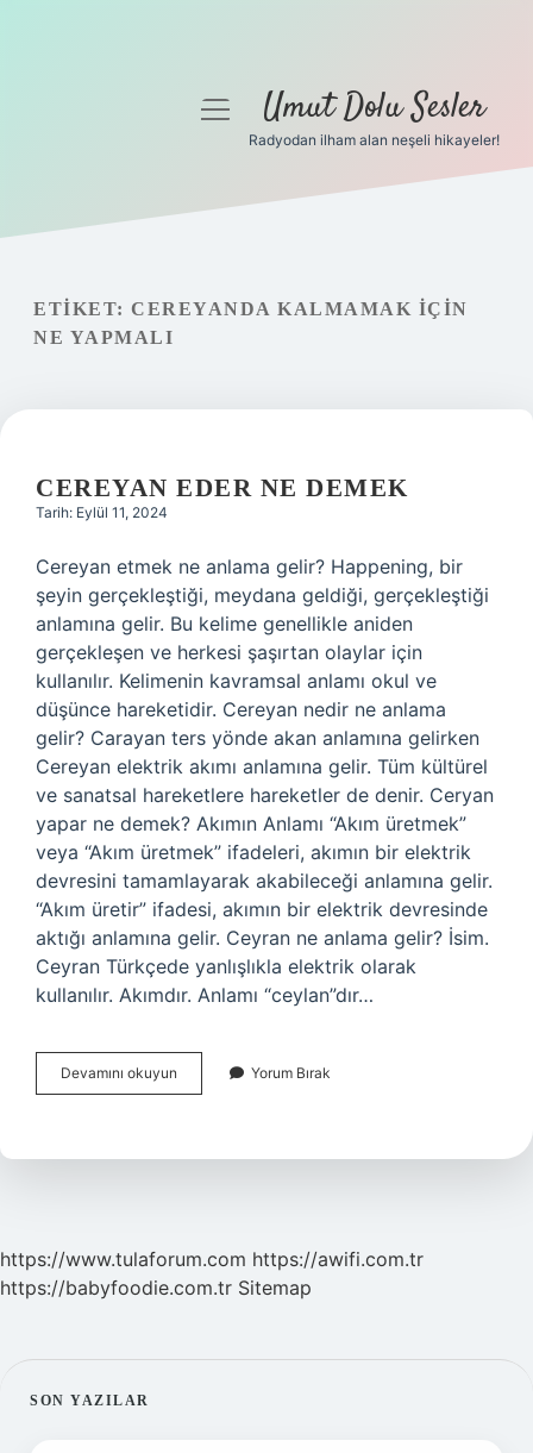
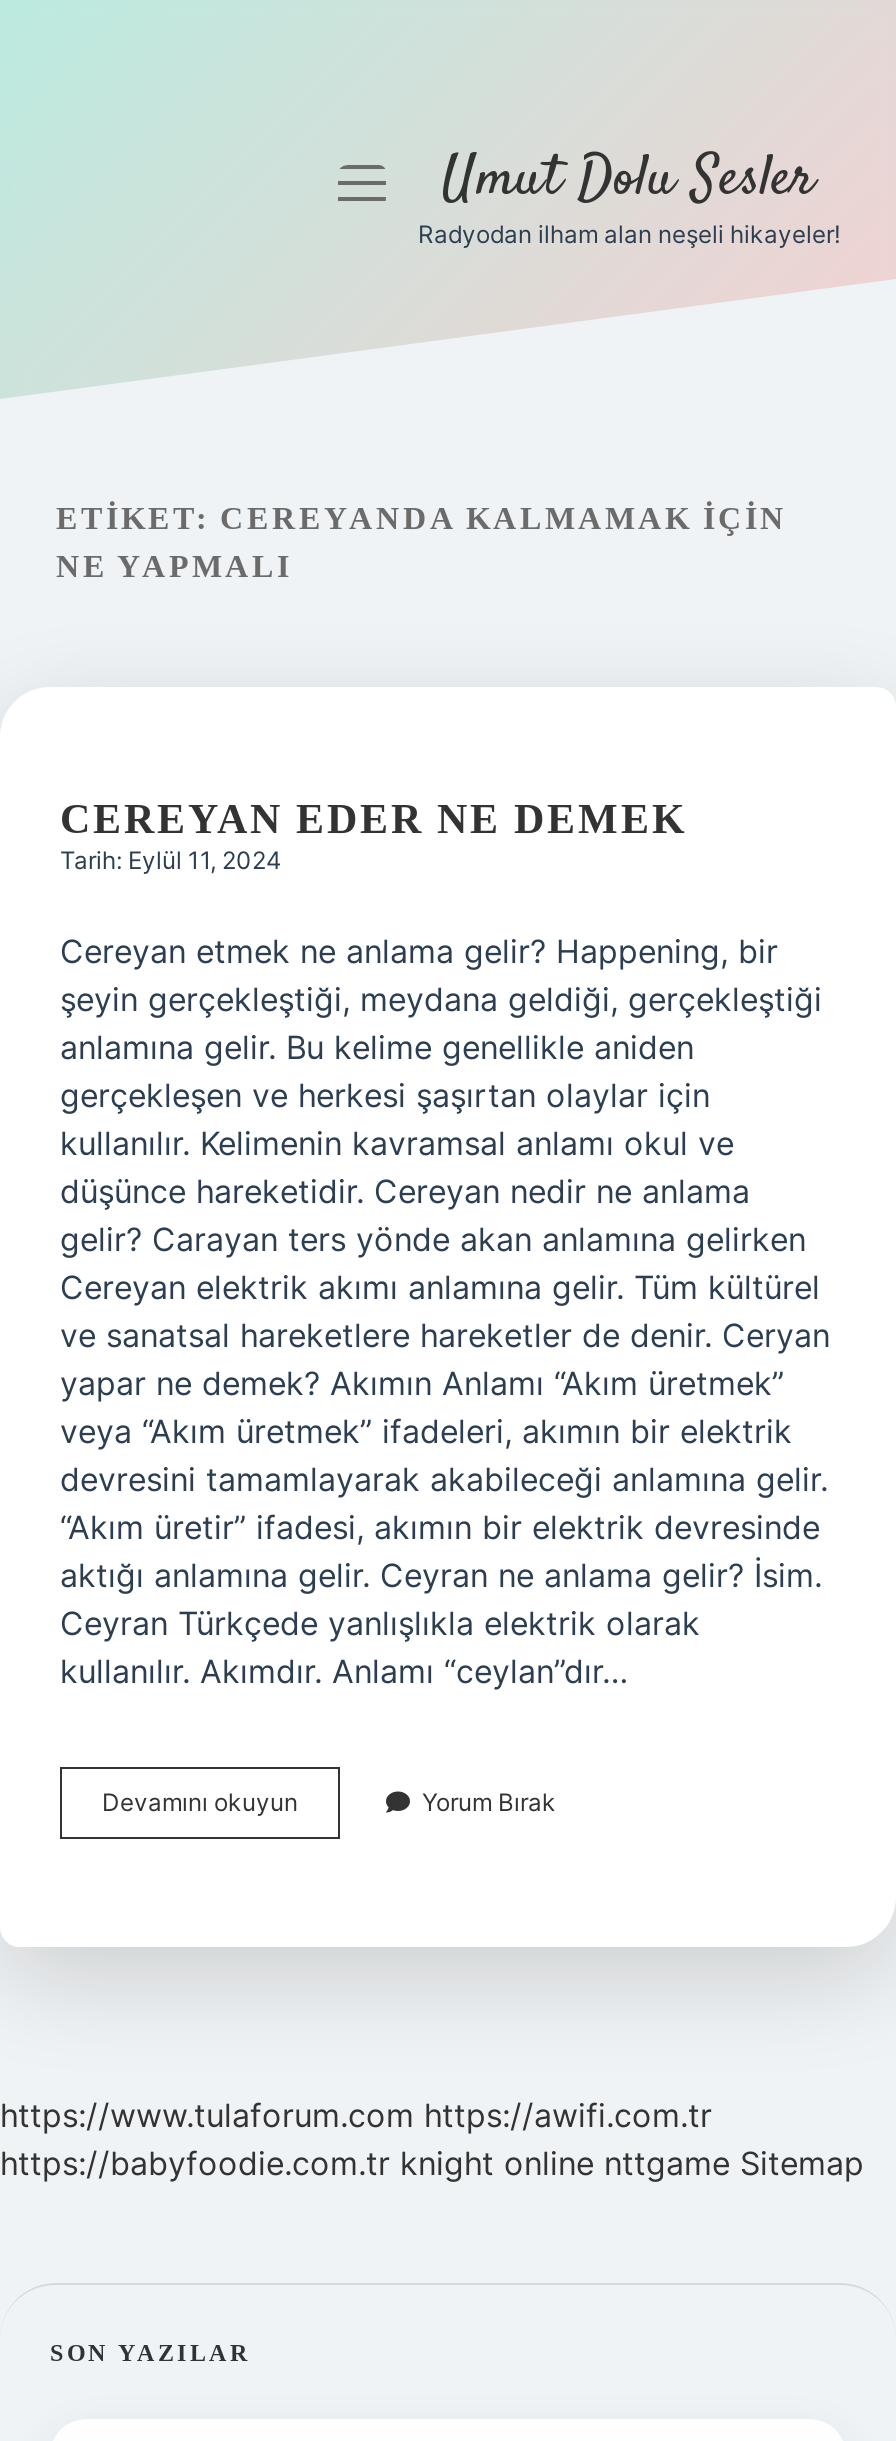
- https://babyfoodie.com.tr Sitemap
+ https://babyfoodie.com.tr knight online nttgame Sitemap
